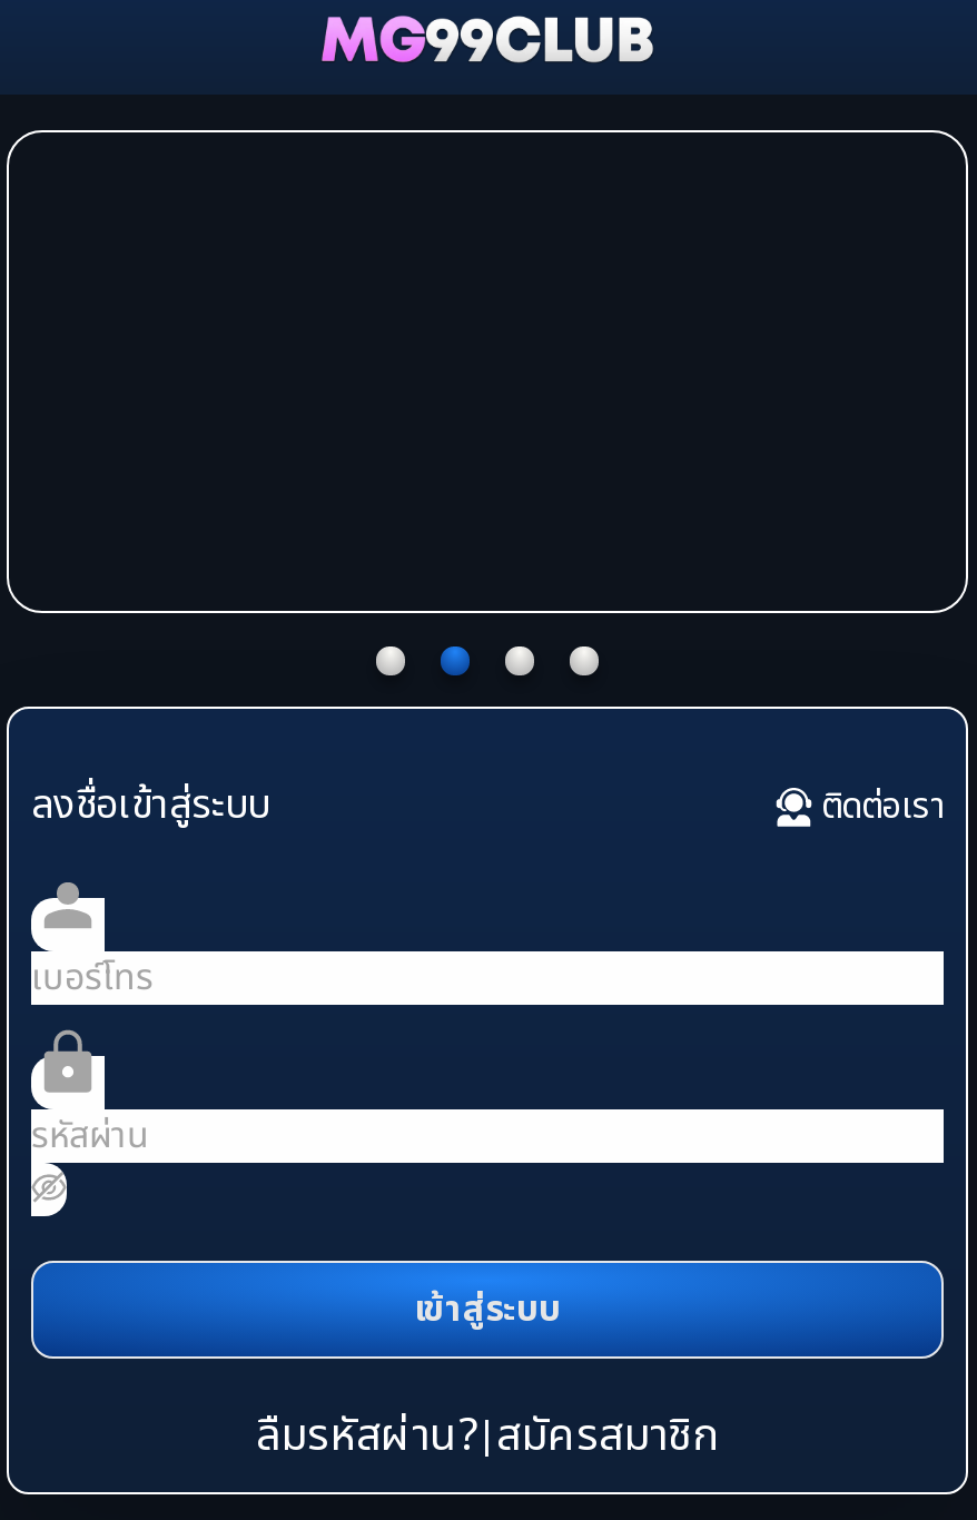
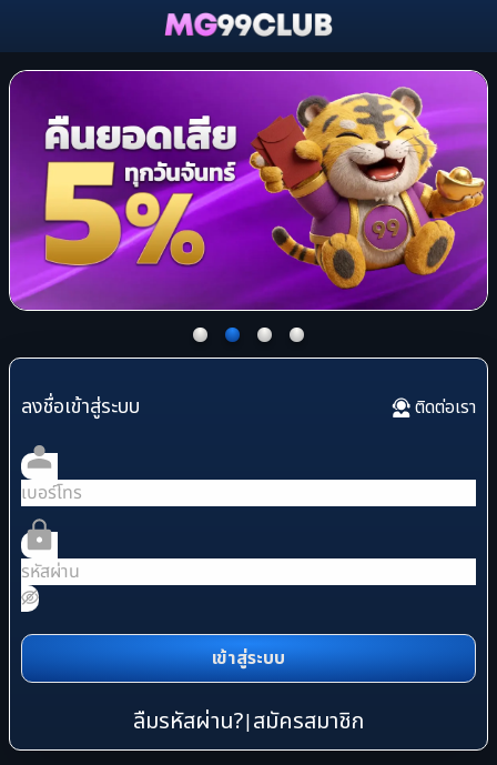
+ [image]
